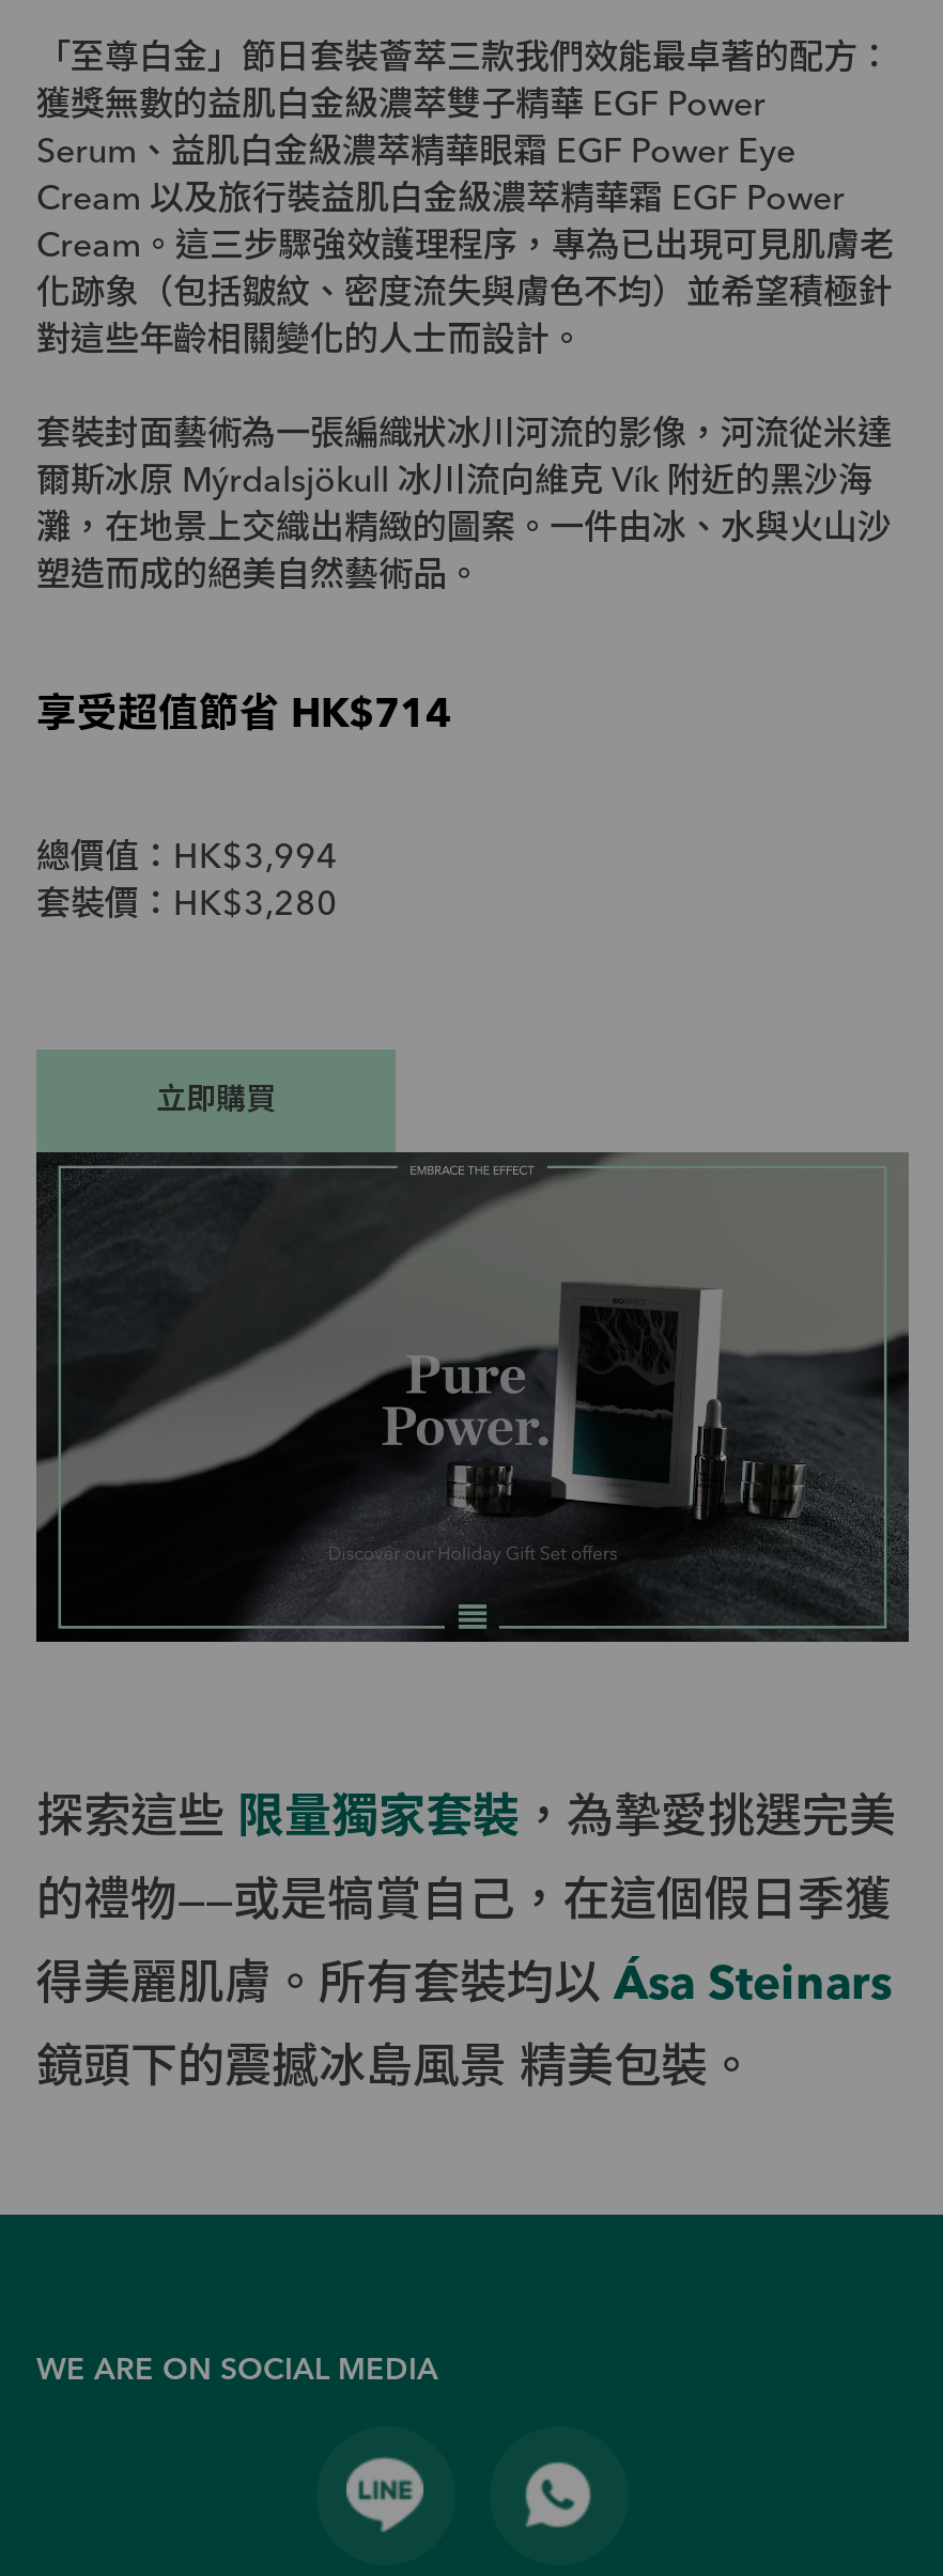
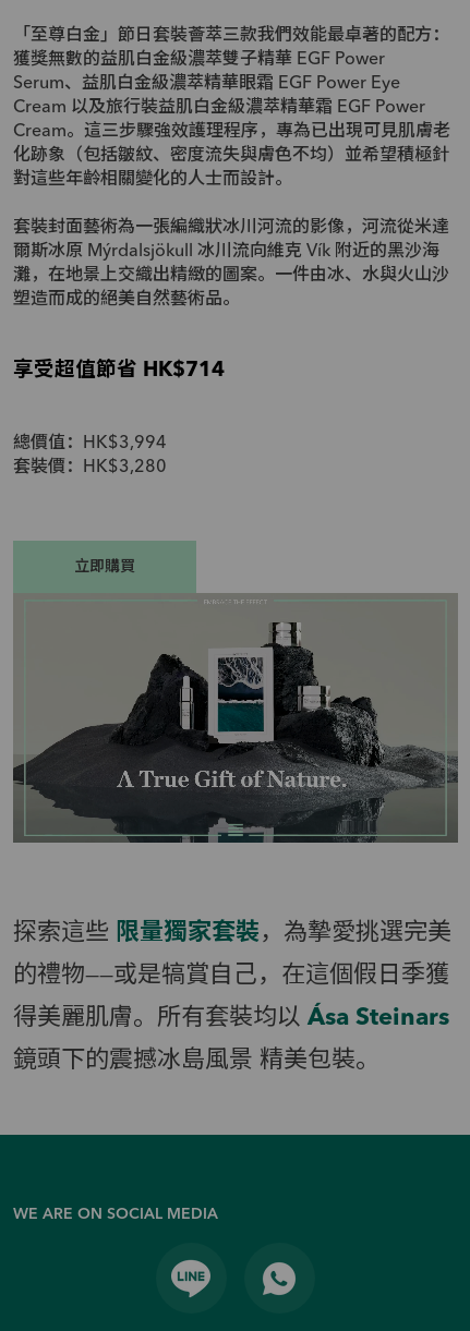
- [image]
+ [image]
